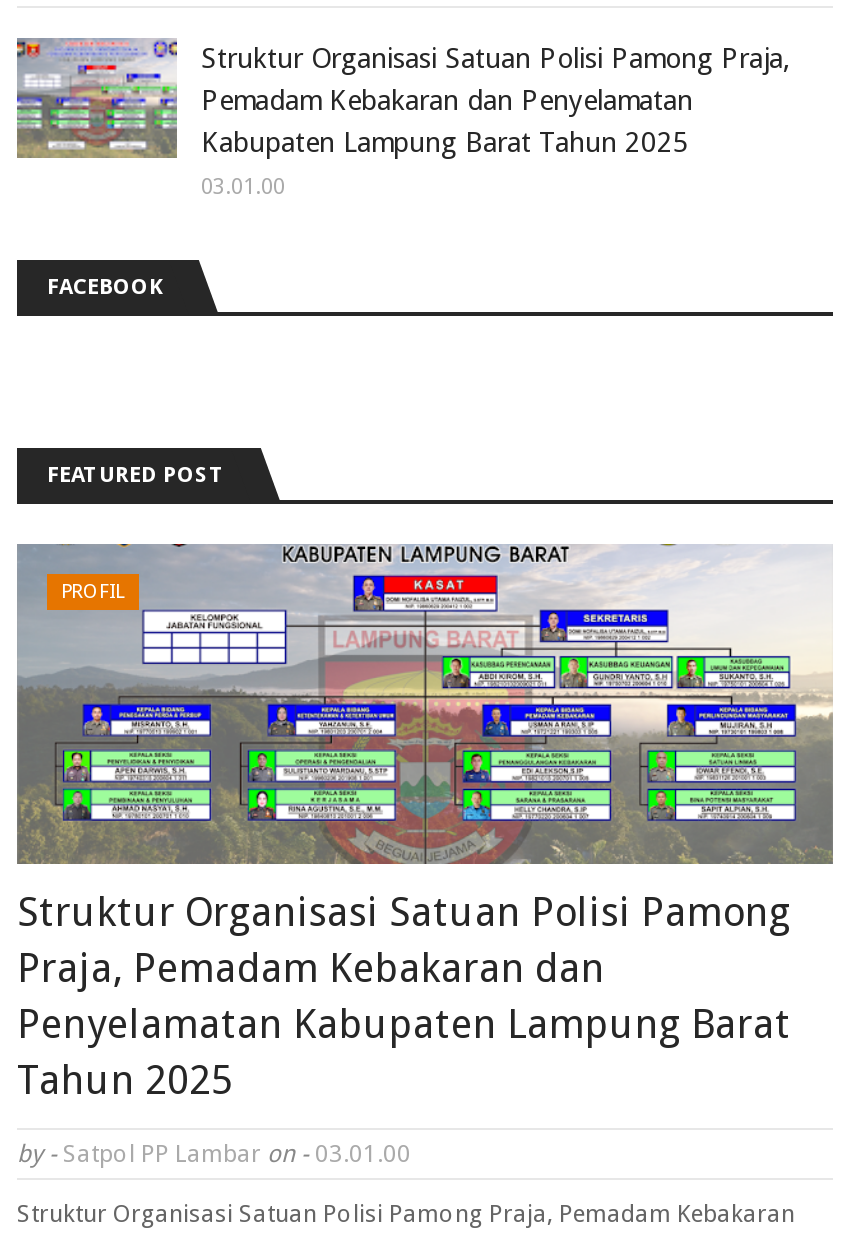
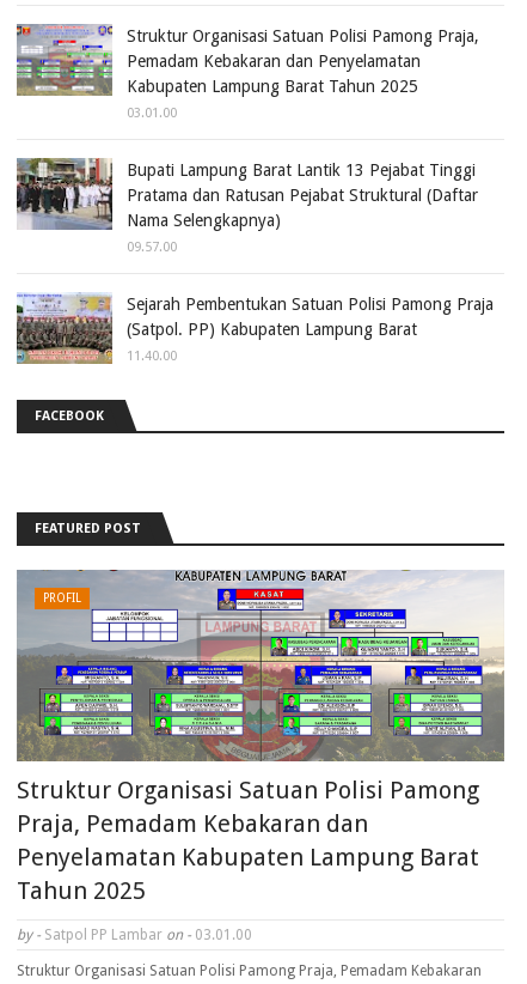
+ [image]
+ Bupati Lampung Barat Lantik 13 Pejabat Tinggi
+ Pratama dan Ratusan Pejabat Struktural (Daftar
+ Nama Selengkapnya)
+ 09.57.00
+ Sejarah Pembentukan Satuan Polisi Pamong Praja
+ (Satpol. PP) Kabupaten Lampung Barat
+ 11.40.00

+ [image]
